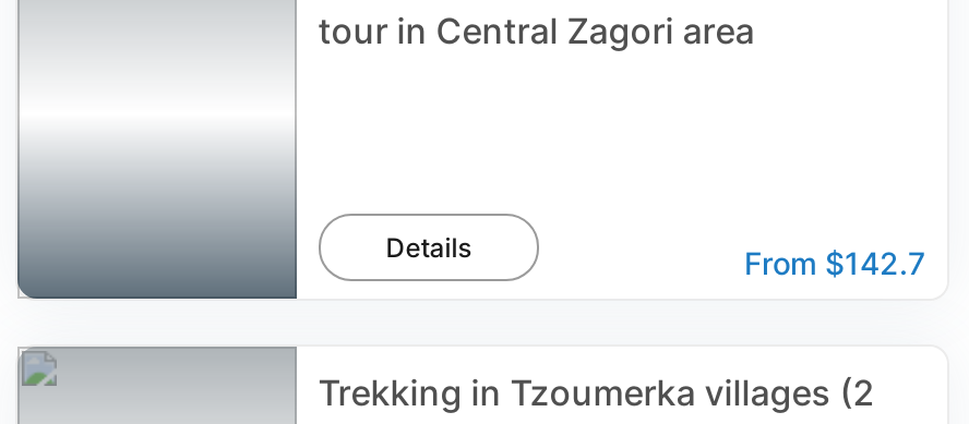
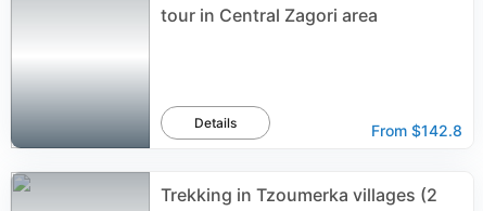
- From $142.7
+ From $142.8
